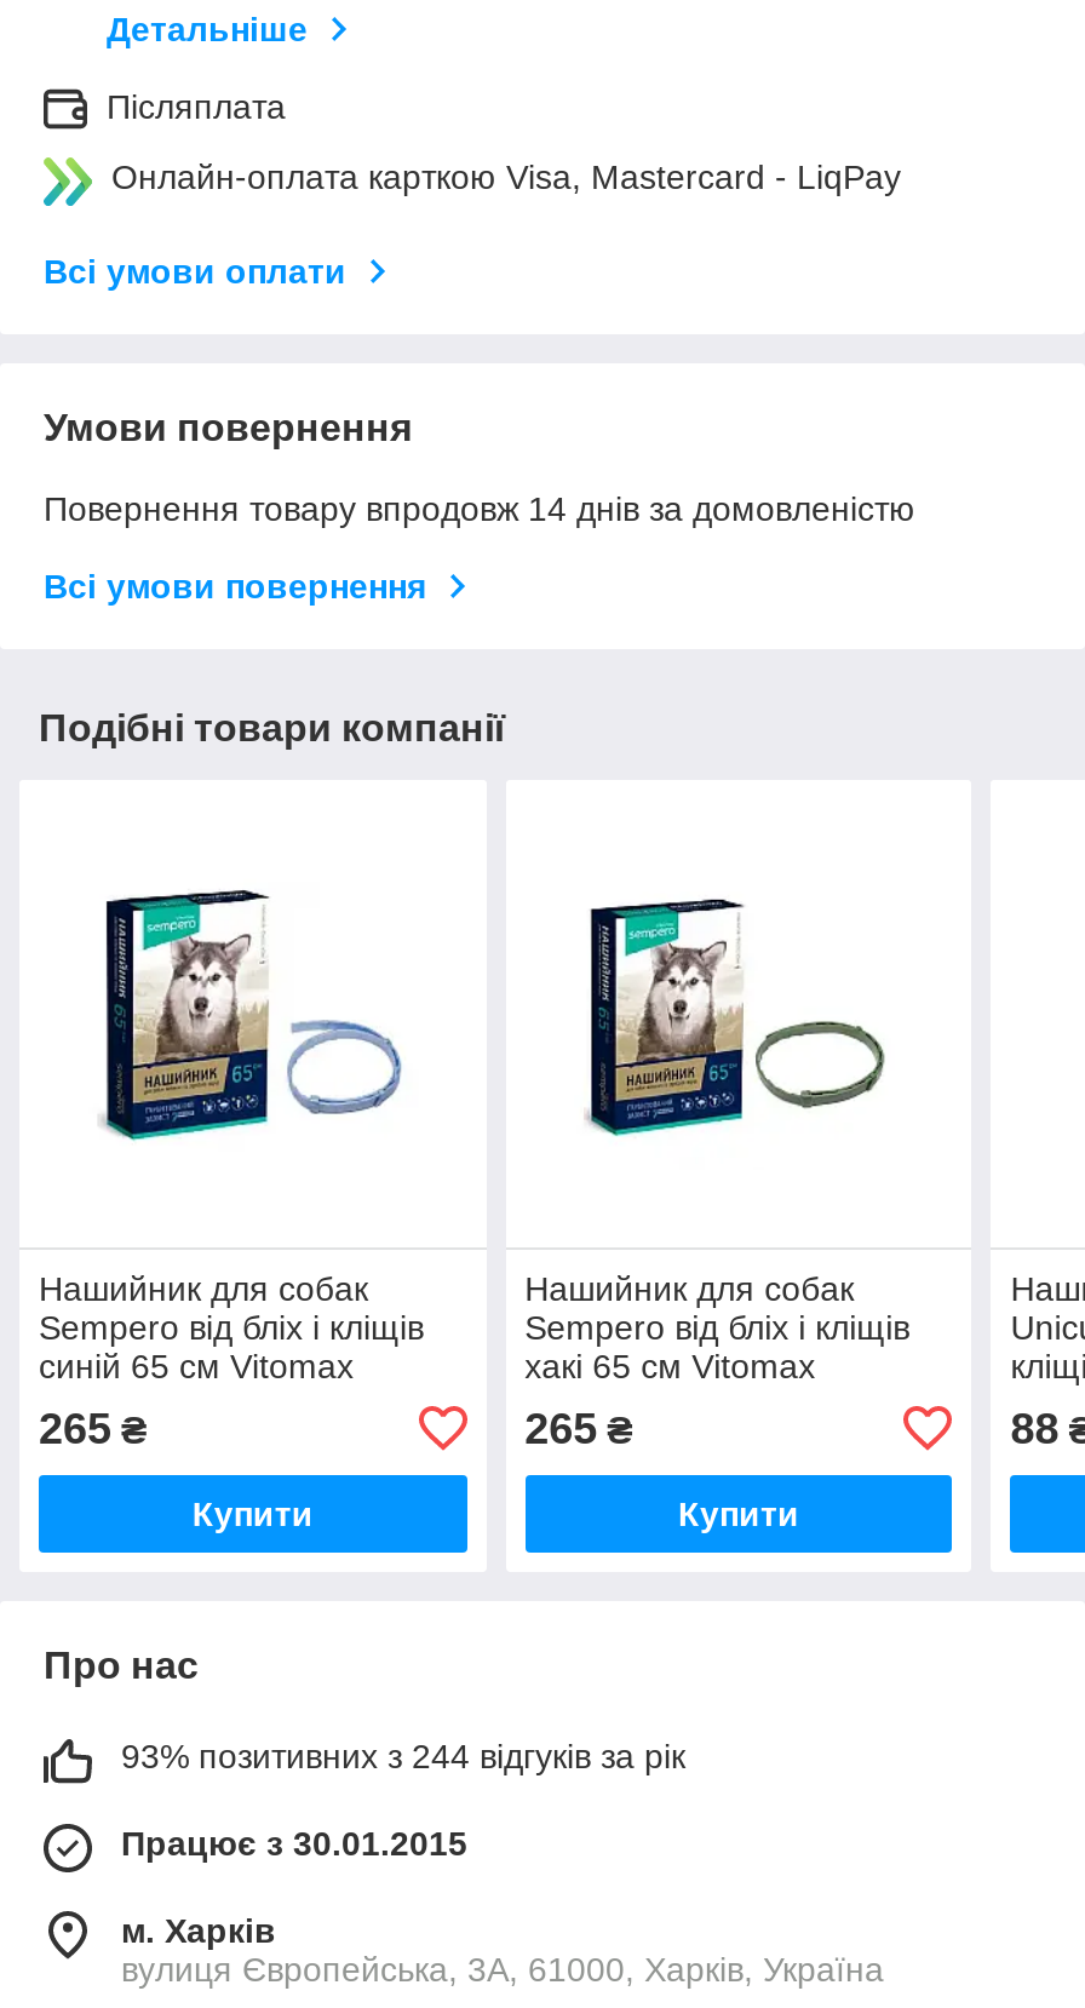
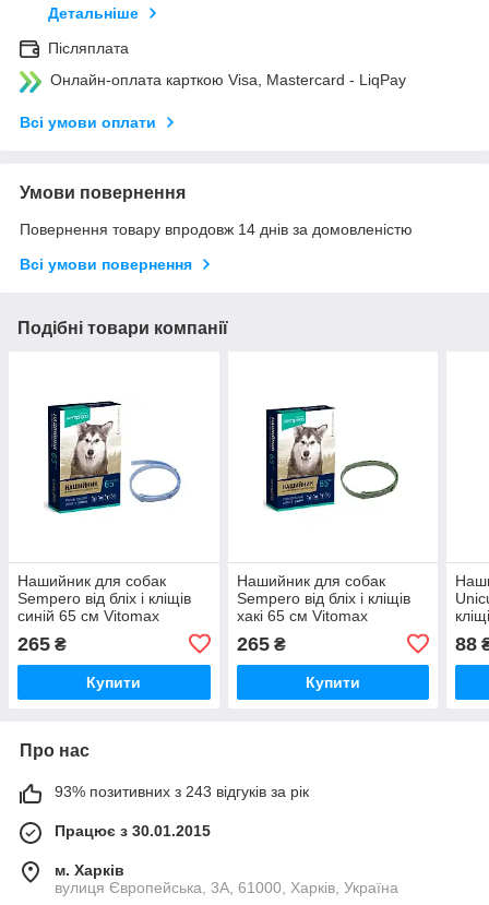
- 93% позитивних з 244 відгуків за рік
+ 93% позитивних з 243 відгуків за рік
